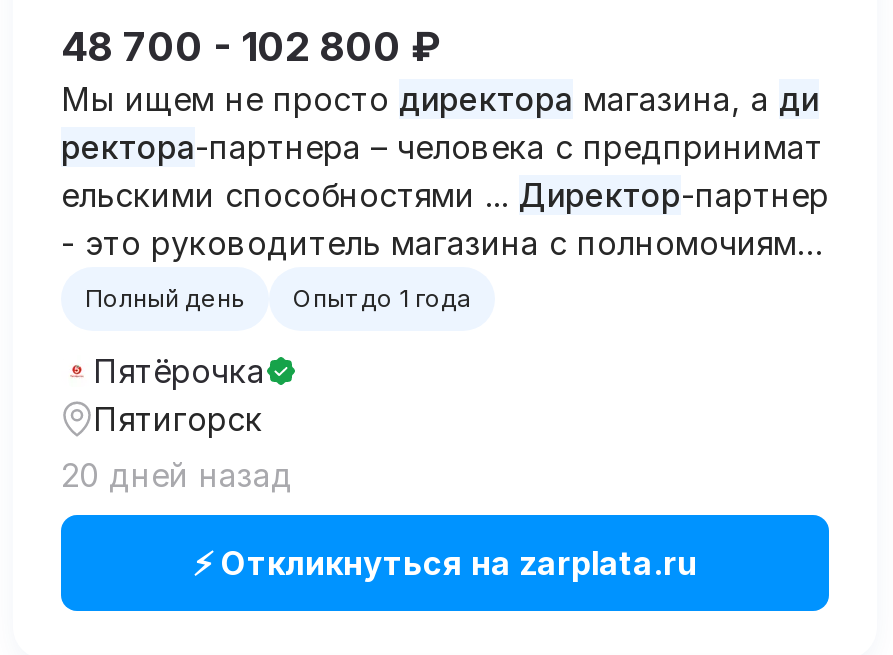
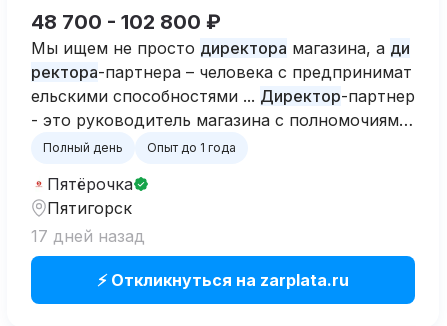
- 20 дней назад
+ 17 дней назад
